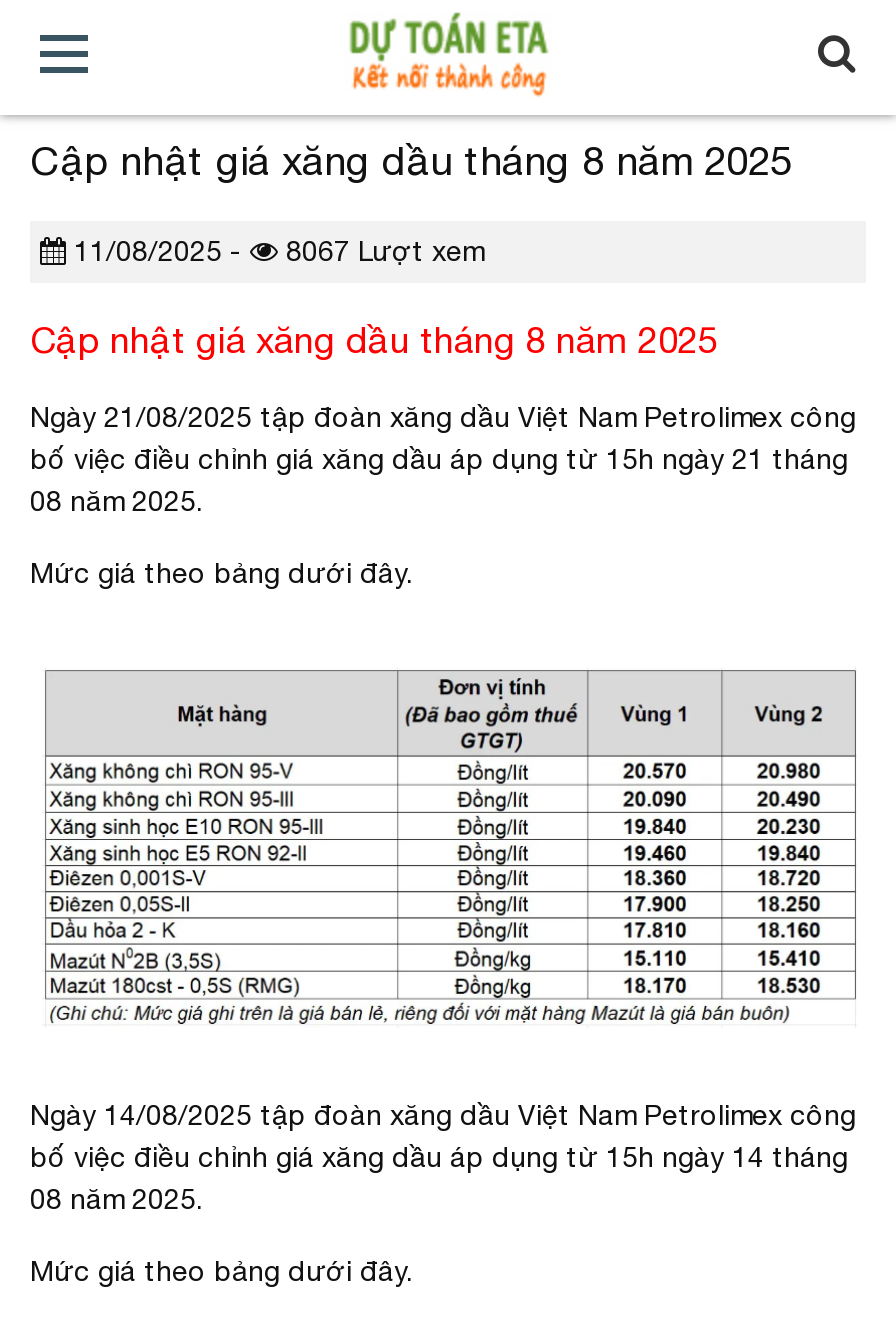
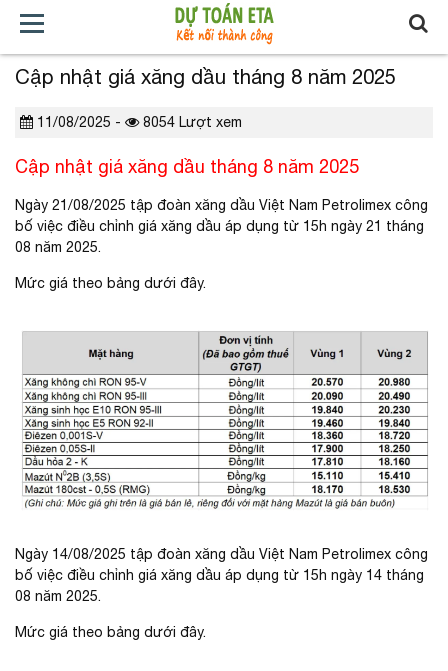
- 8067 Lượt xem
+ 8054 Lượt xem
